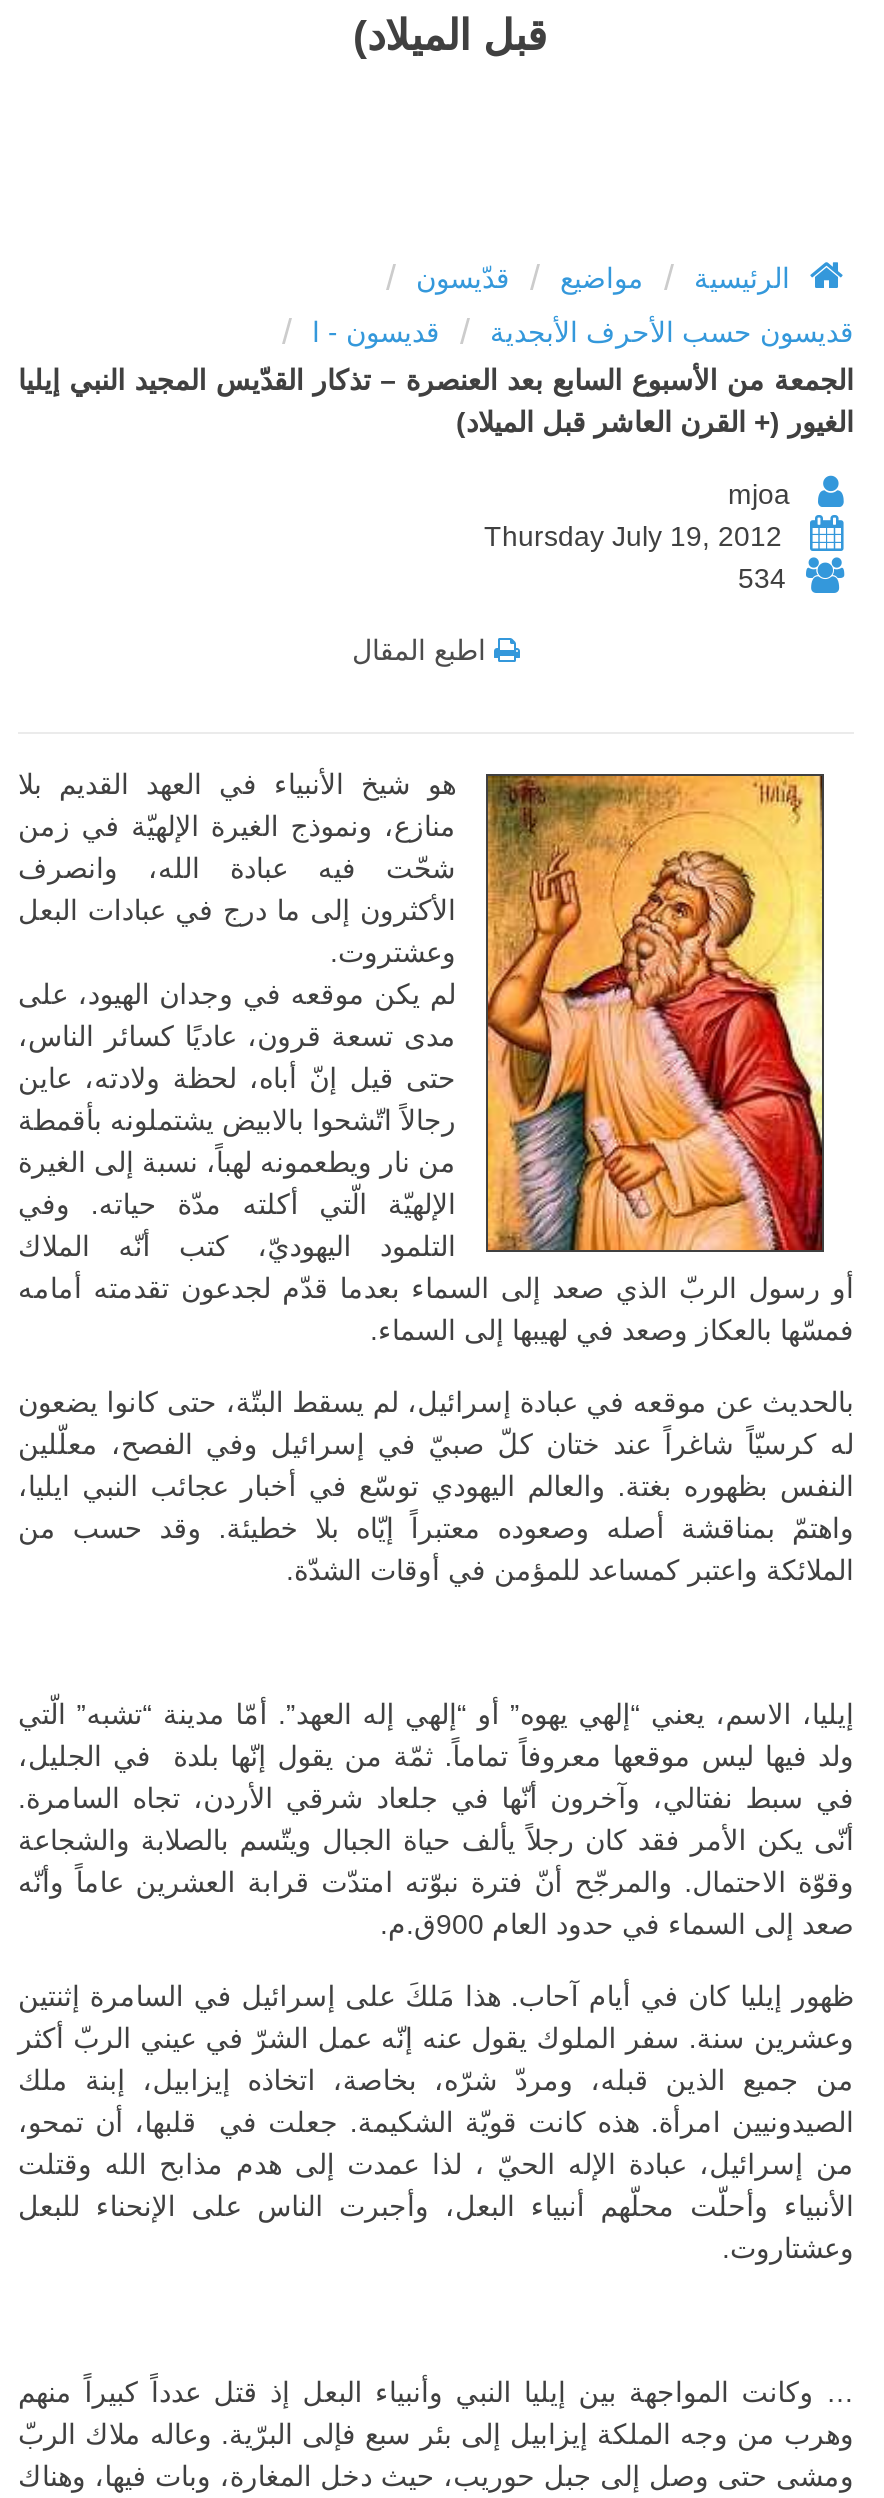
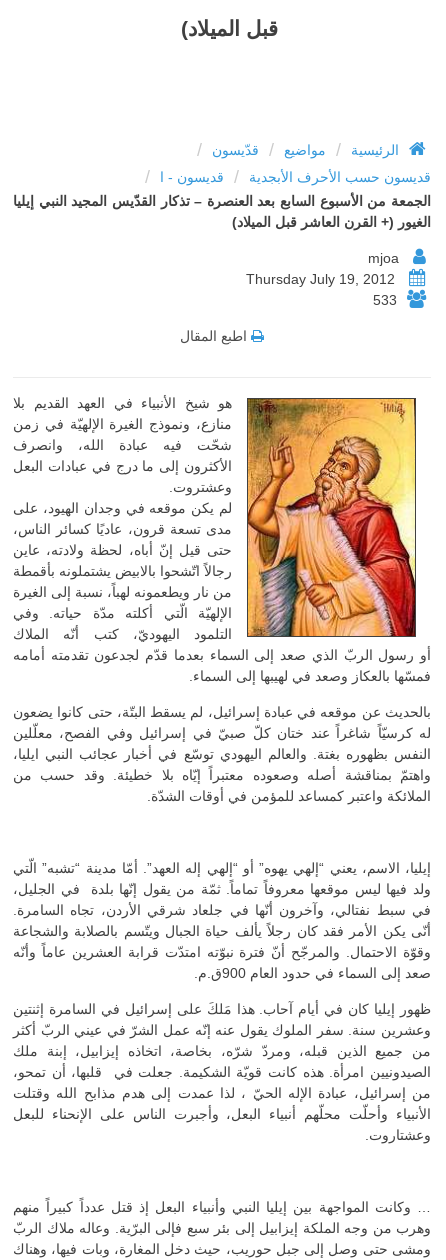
- 534
+ 533
